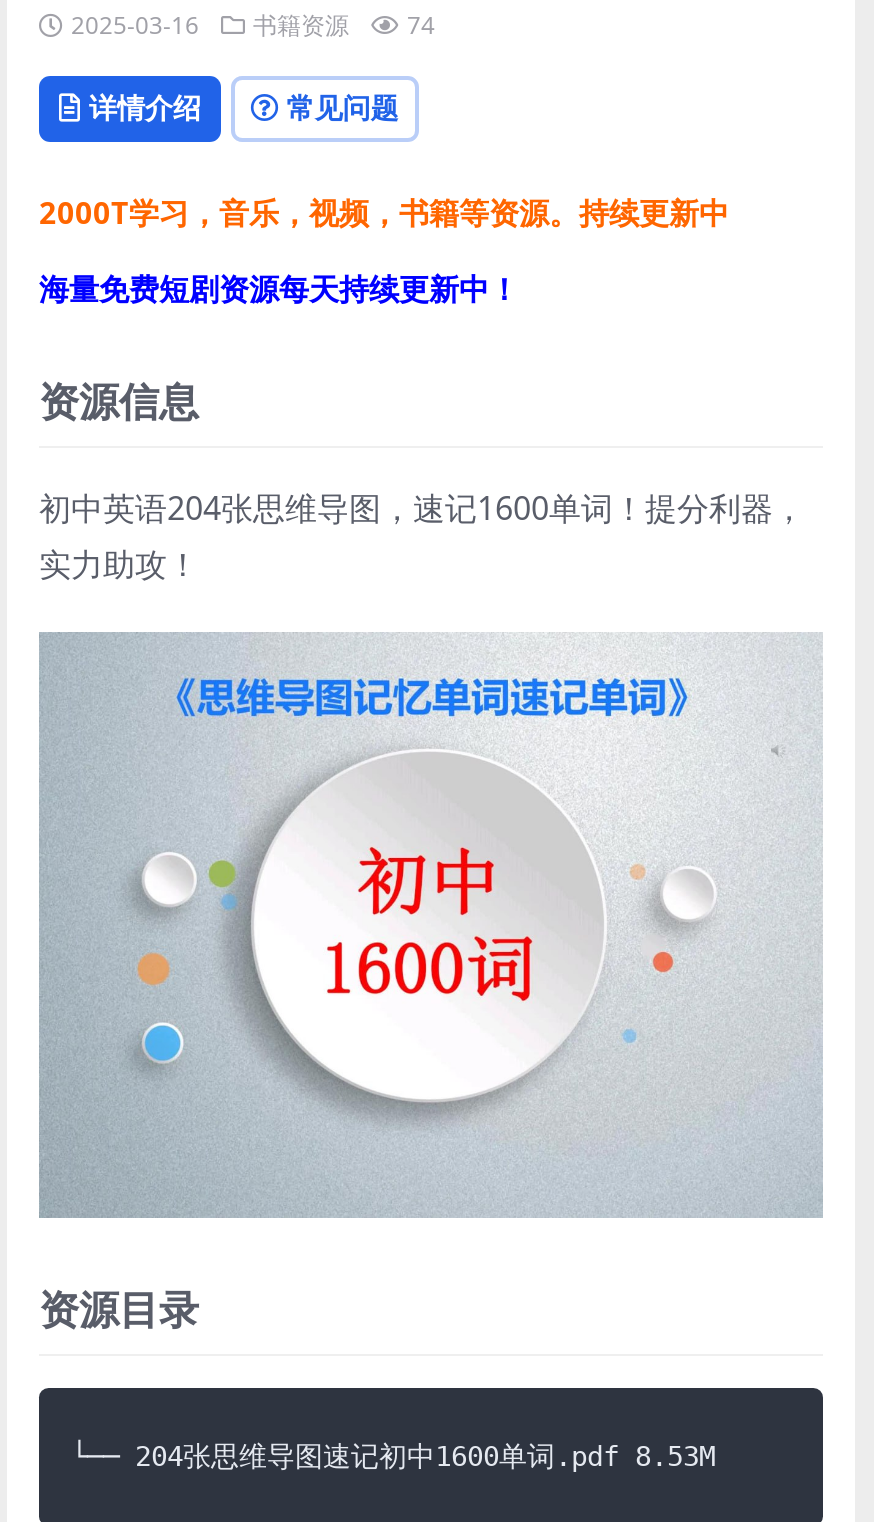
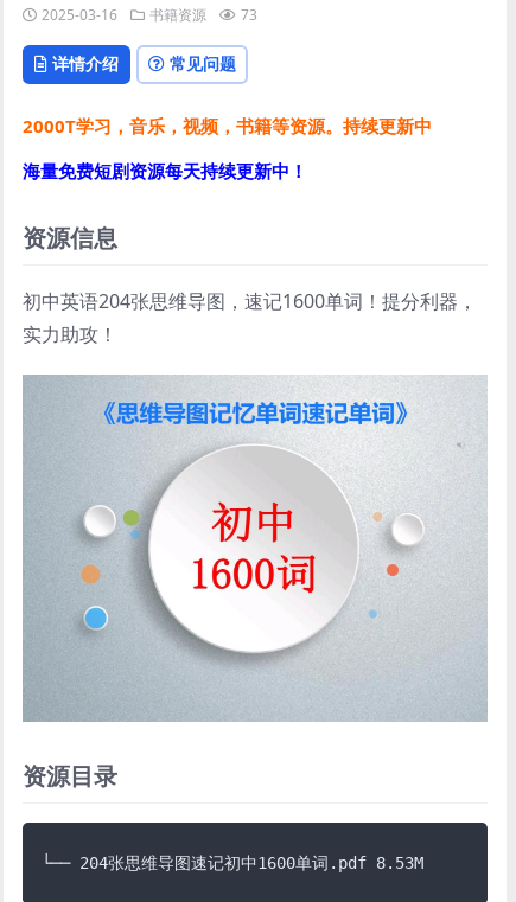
- 2025-03-16 书籍资源 74
+ 2025-03-16 书籍资源 73
